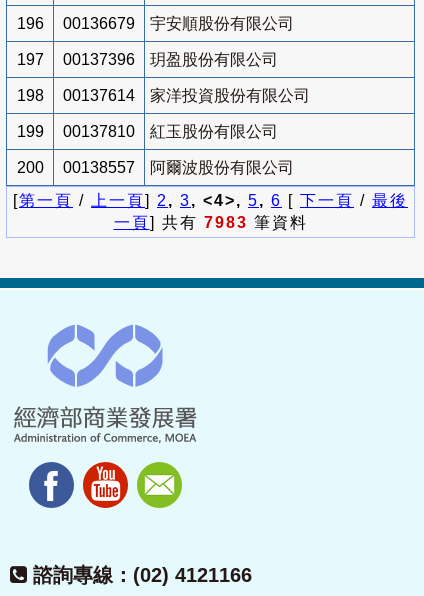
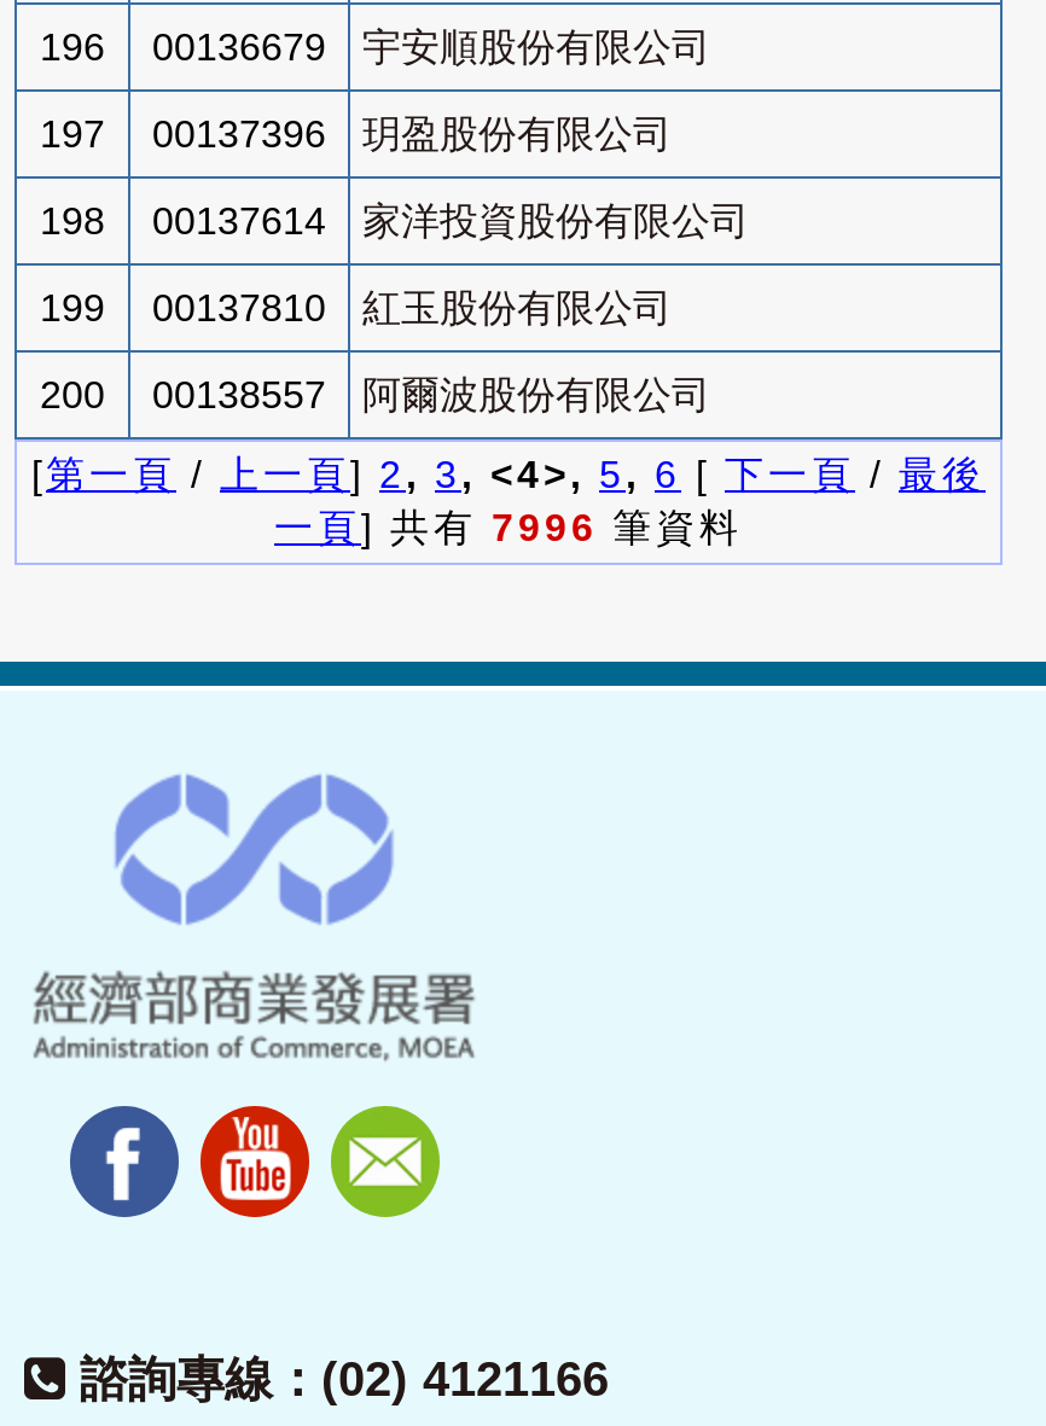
- 一頁] 共有7983筆資料
+ 一頁] 共有7996筆資料
